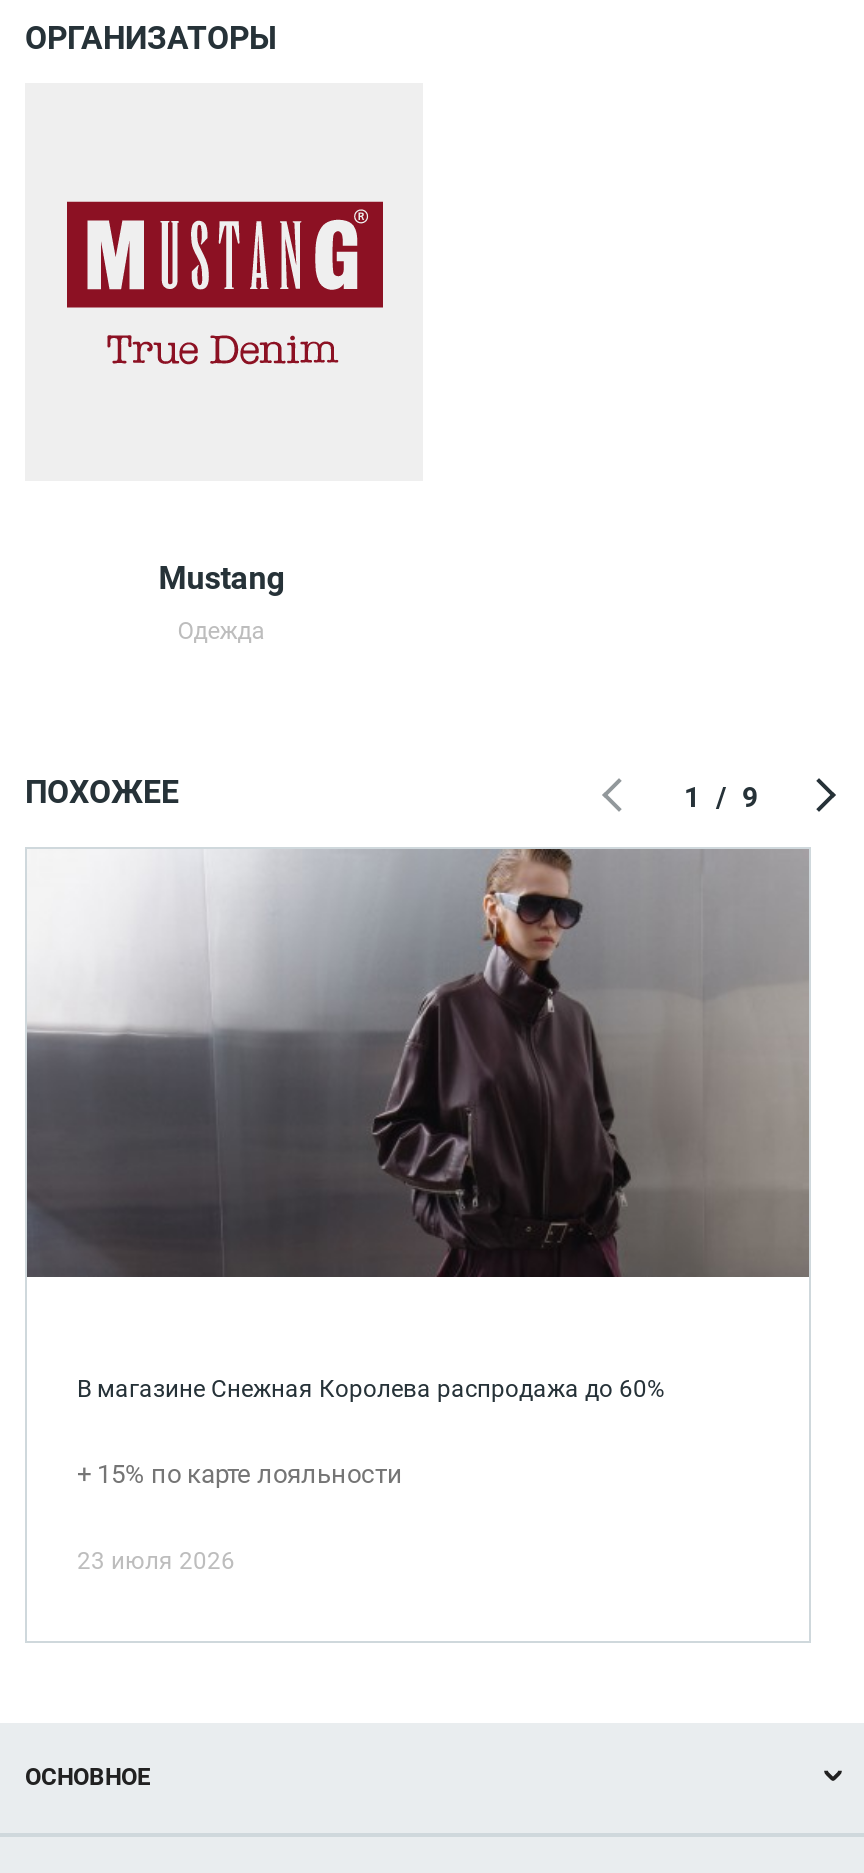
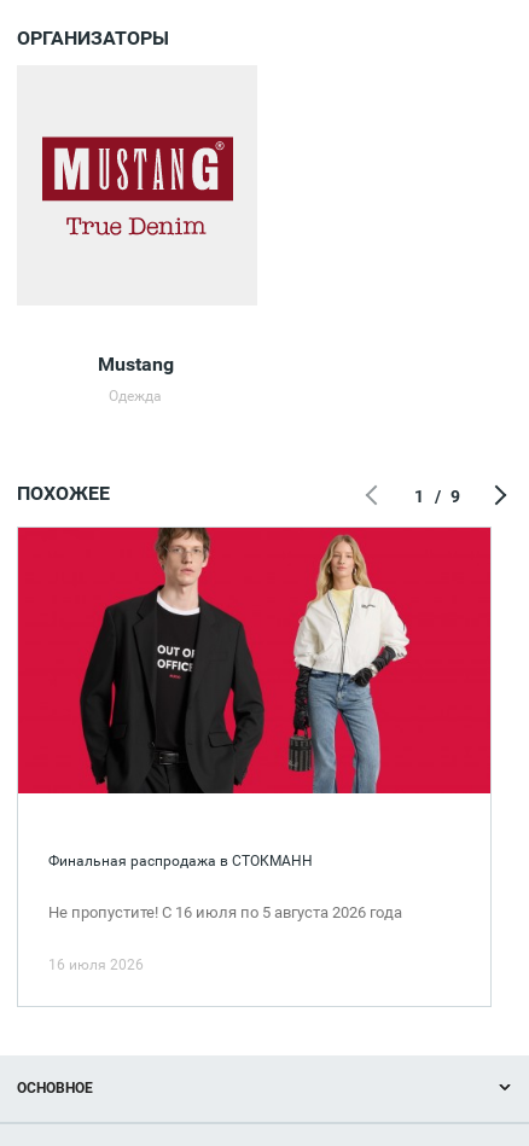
- [image]
+ [image]

- В магазине Снежная Королева распродажа до 60%
+ Финальная распродажа в СТОКМАНН

- + 15% по карте лояльности
+ Не пропустите! С 16 июля по 5 августа 2026 года

- 23 июля 2026
+ 16 июля 2026
